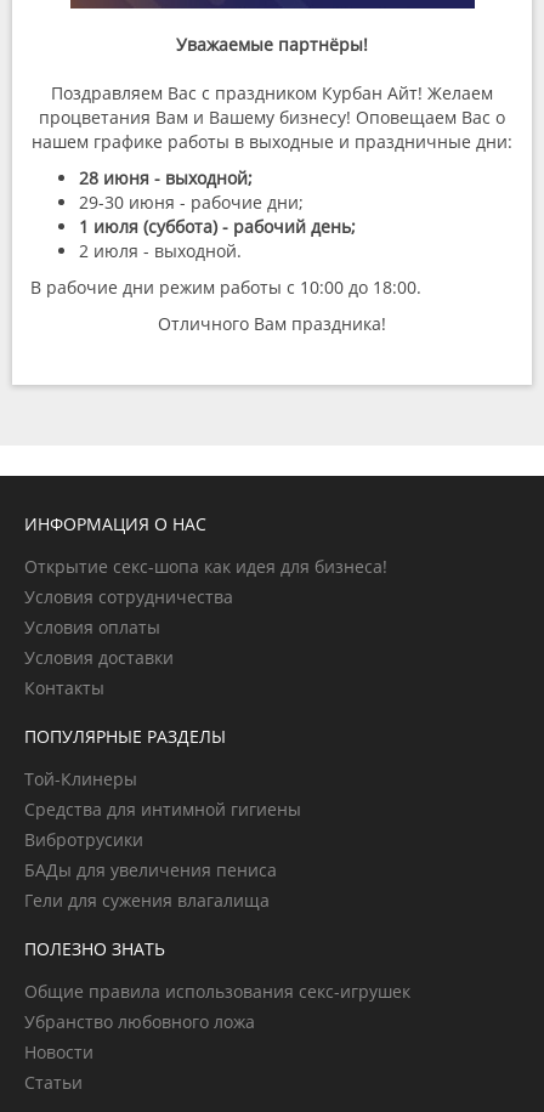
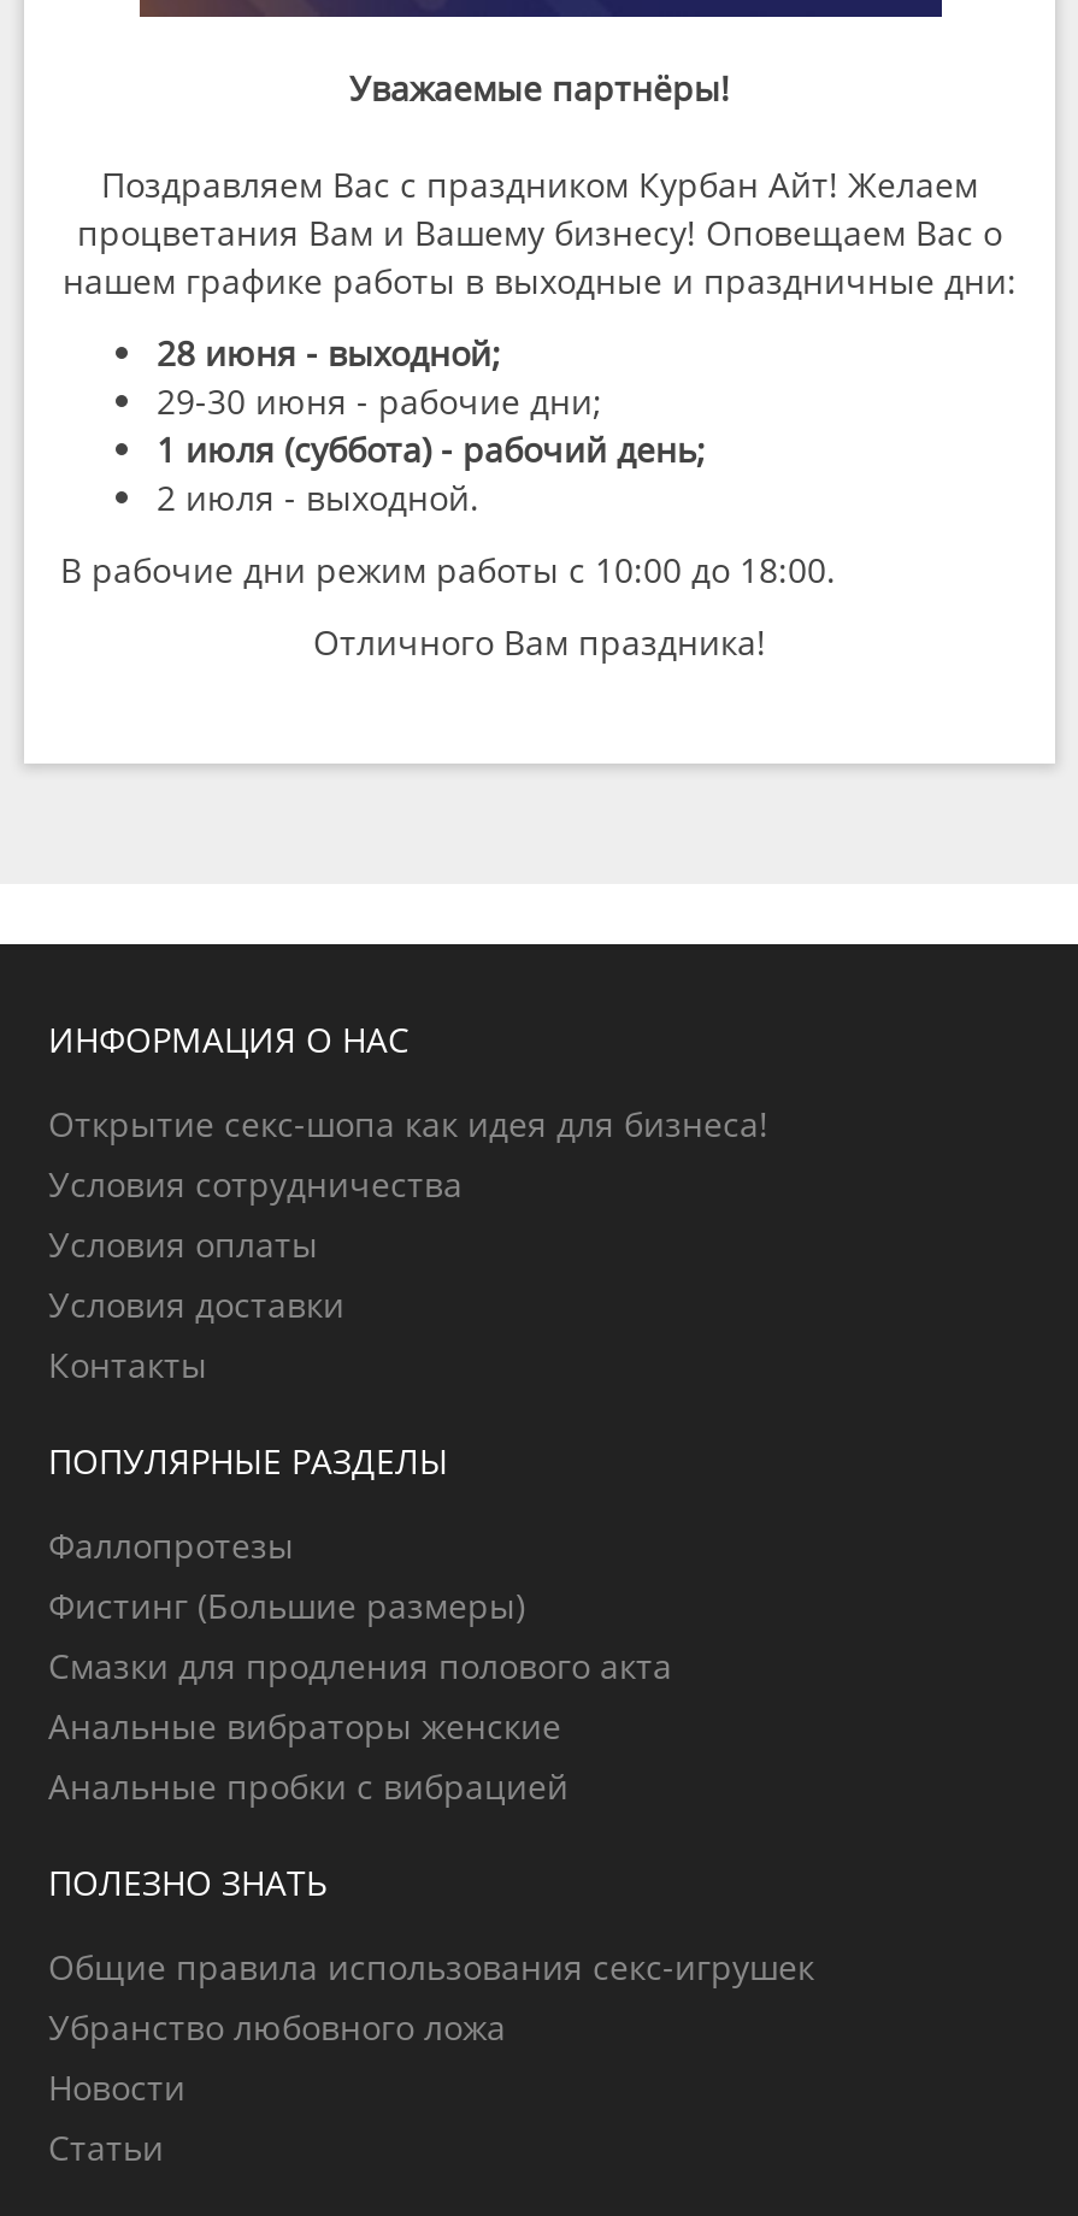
- Той-Клинеры
- Средства для интимной гигиены
- Вибротрусики
- БАДы для увеличения пениса
- Гели для сужения влагалища
+ Фаллопротезы
+ Фистинг (Большие размеры)
+ Смазки для продления полового акта
+ Анальные вибраторы женские
+ Анальные пробки с вибрацией
